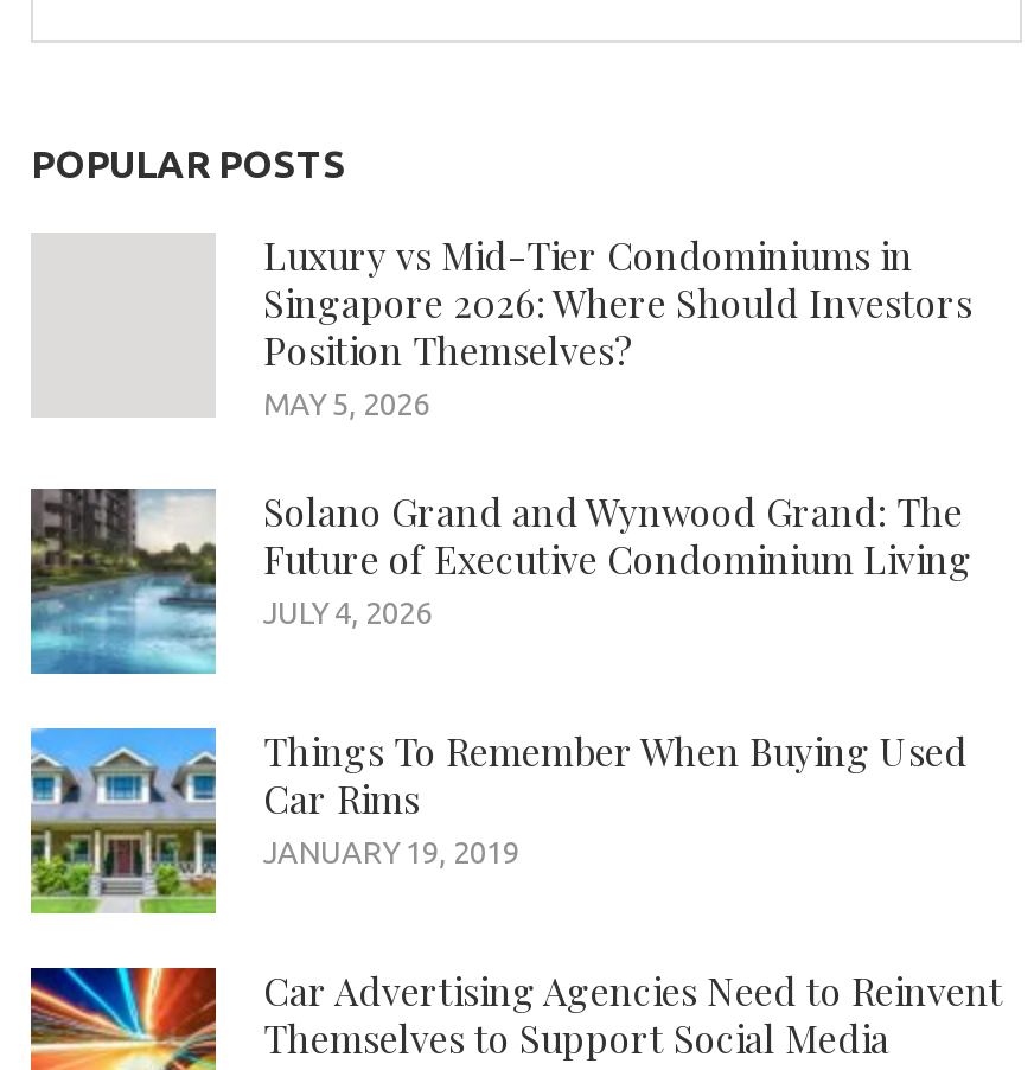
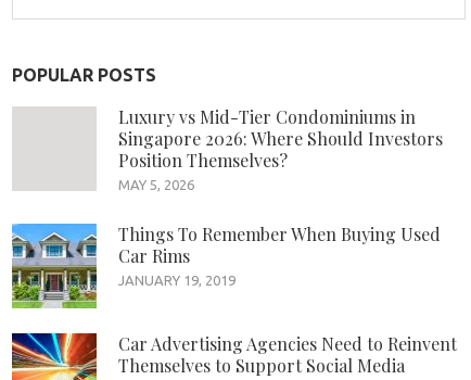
- [image]
- Solano Grand and Wynwood Grand: The
- Future of Executive Condominium Living
- JULY 4, 2026
